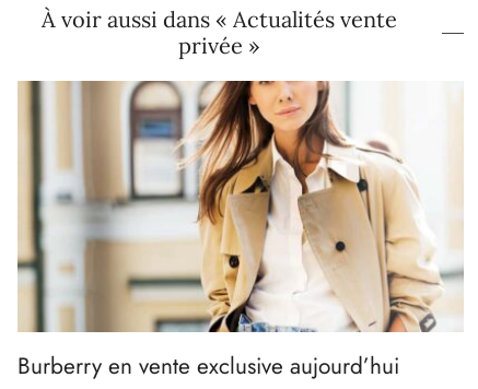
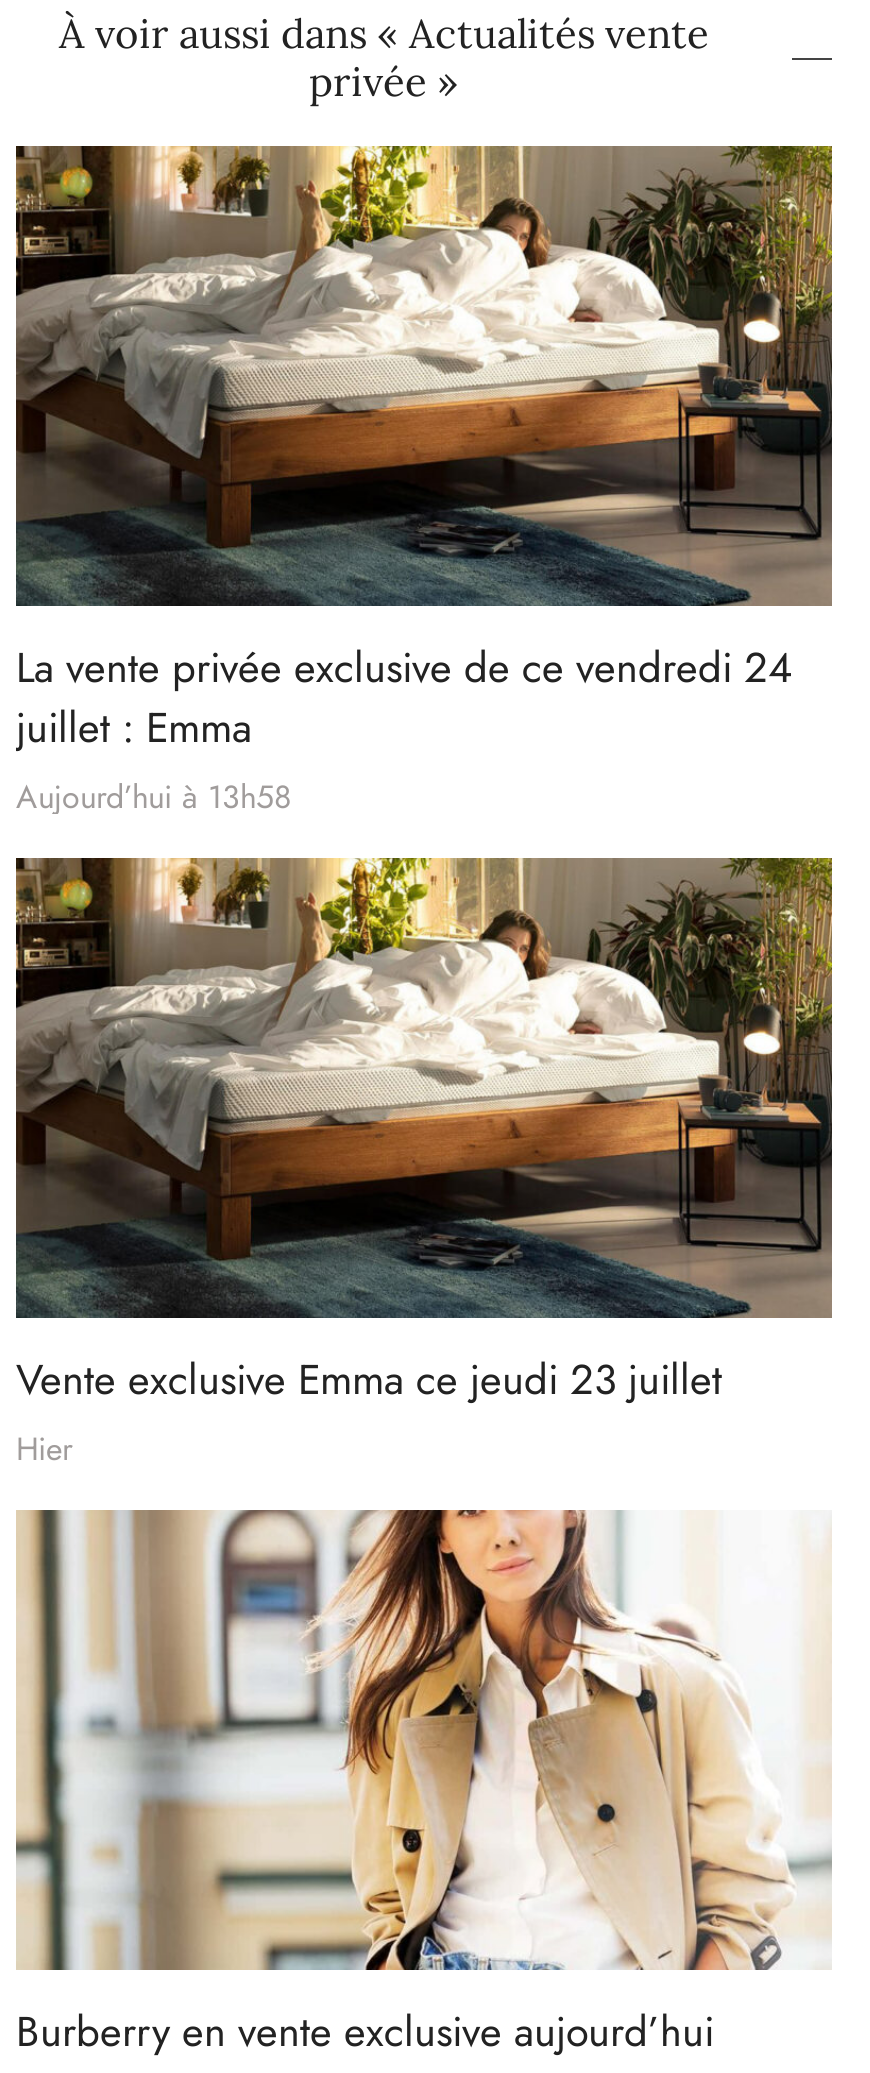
+ [image]
+ La vente privée exclusive de ce vendredi 24
+ juillet : Emma
+ Aujourd’hui à 13h58

+ [image]
+ Vente exclusive Emma ce jeudi 23 juillet
+ Hier
